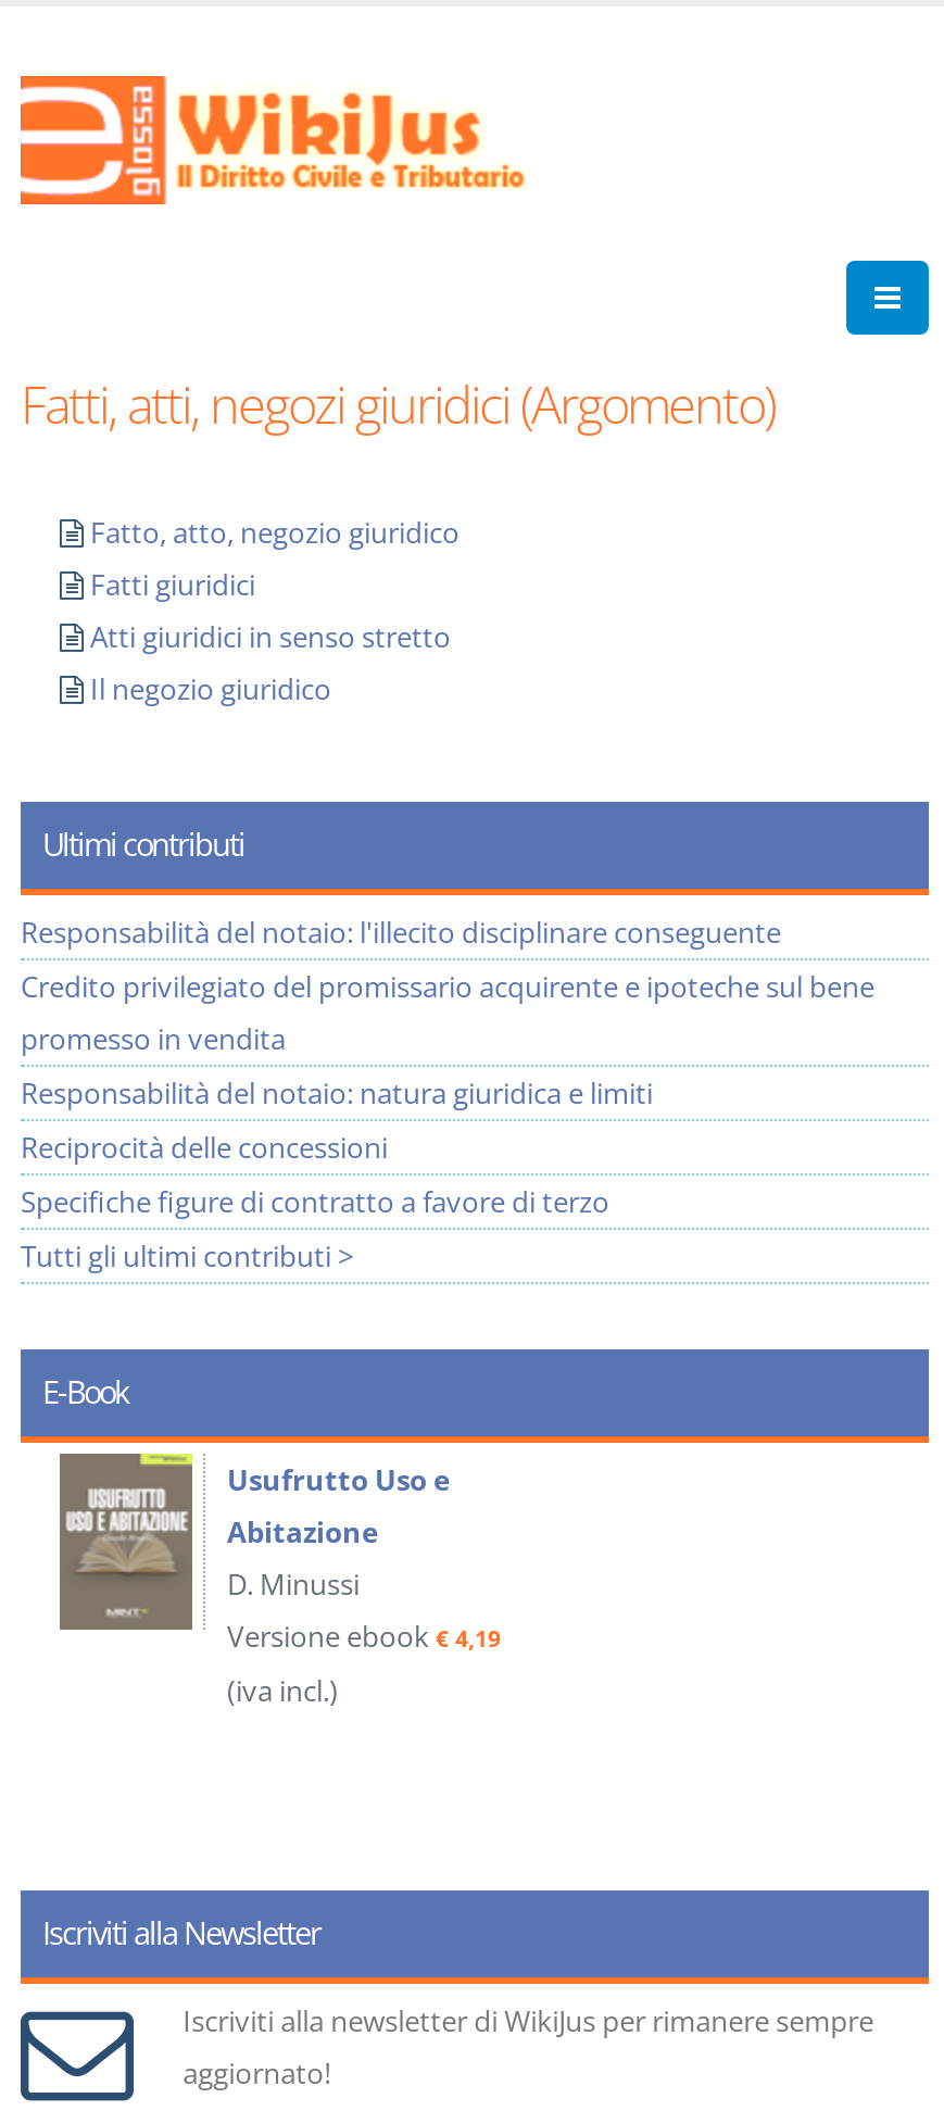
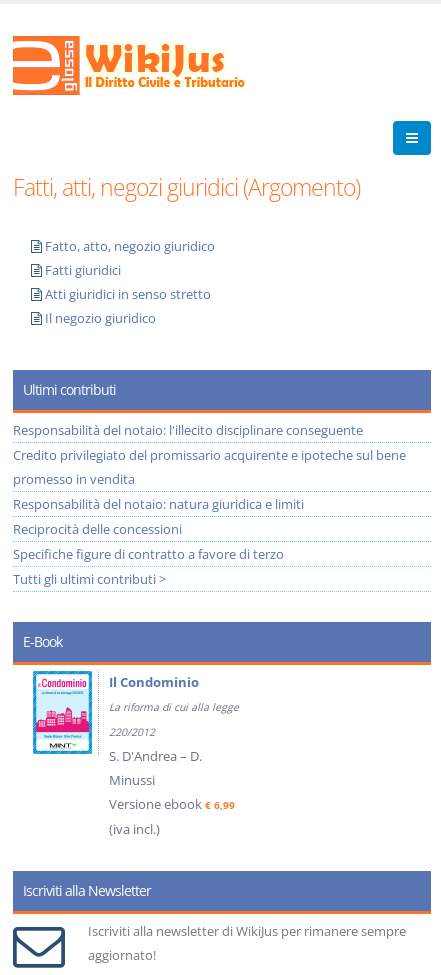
- [image]
- Usufrutto Uso e
- Abitazione
- D. Minussi
- Versione ebook € 4,19
+ [image]
+ Il Condominio
+ La riforma di cui alla legge
+ 220/2012
+ S. D'Andrea – D.
+ Minussi
+ Versione ebook€ 6,99

moved down: (iva incl.)
